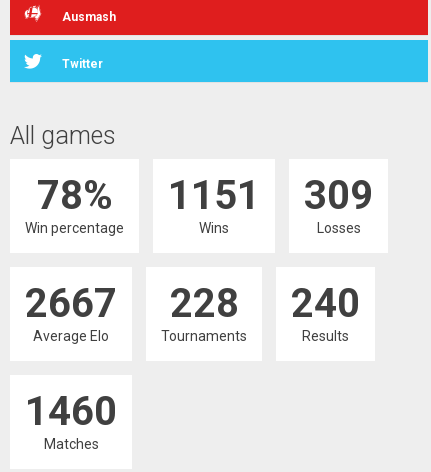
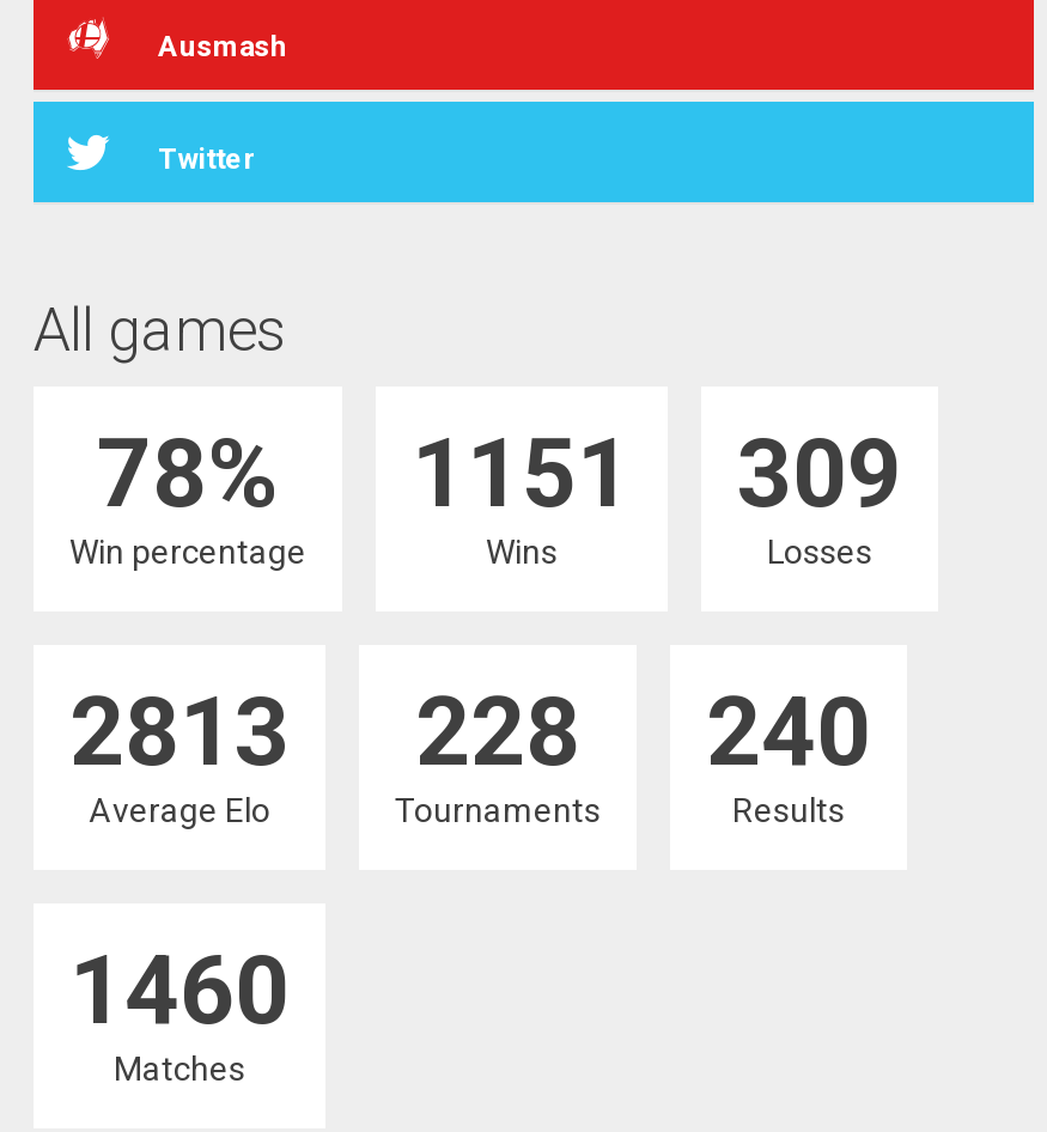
- 2667 228 240
+ 2813 228 240
